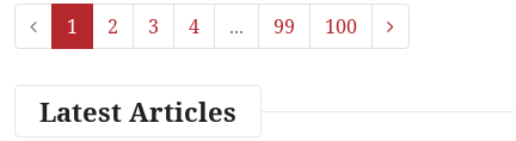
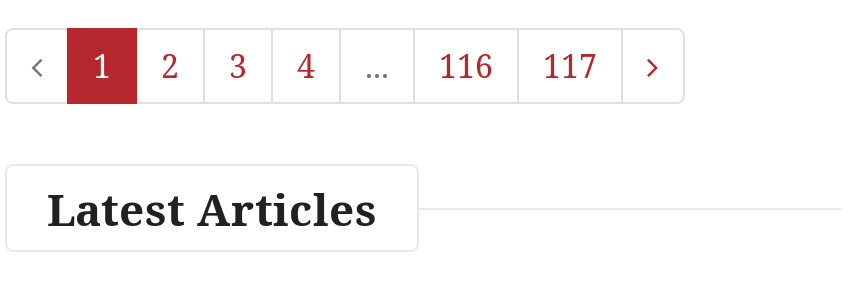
- 99
+ 116

- 100
+ 117
